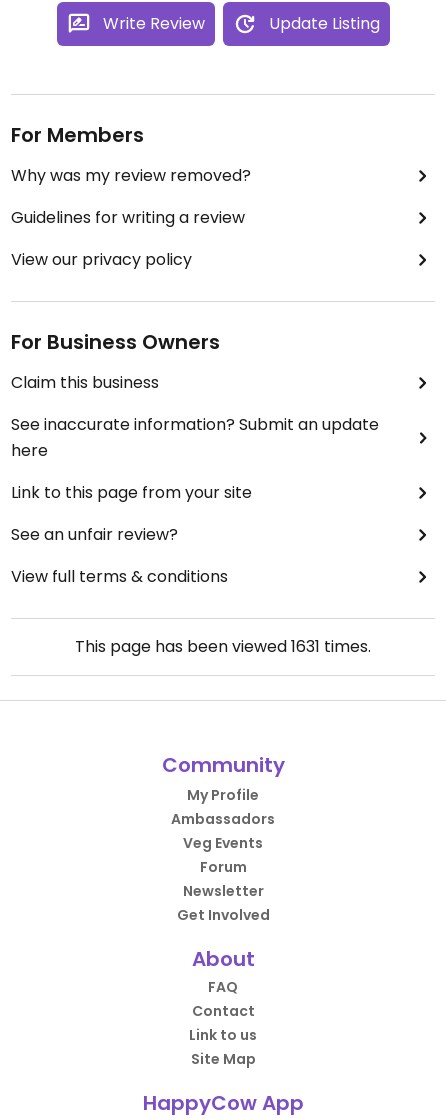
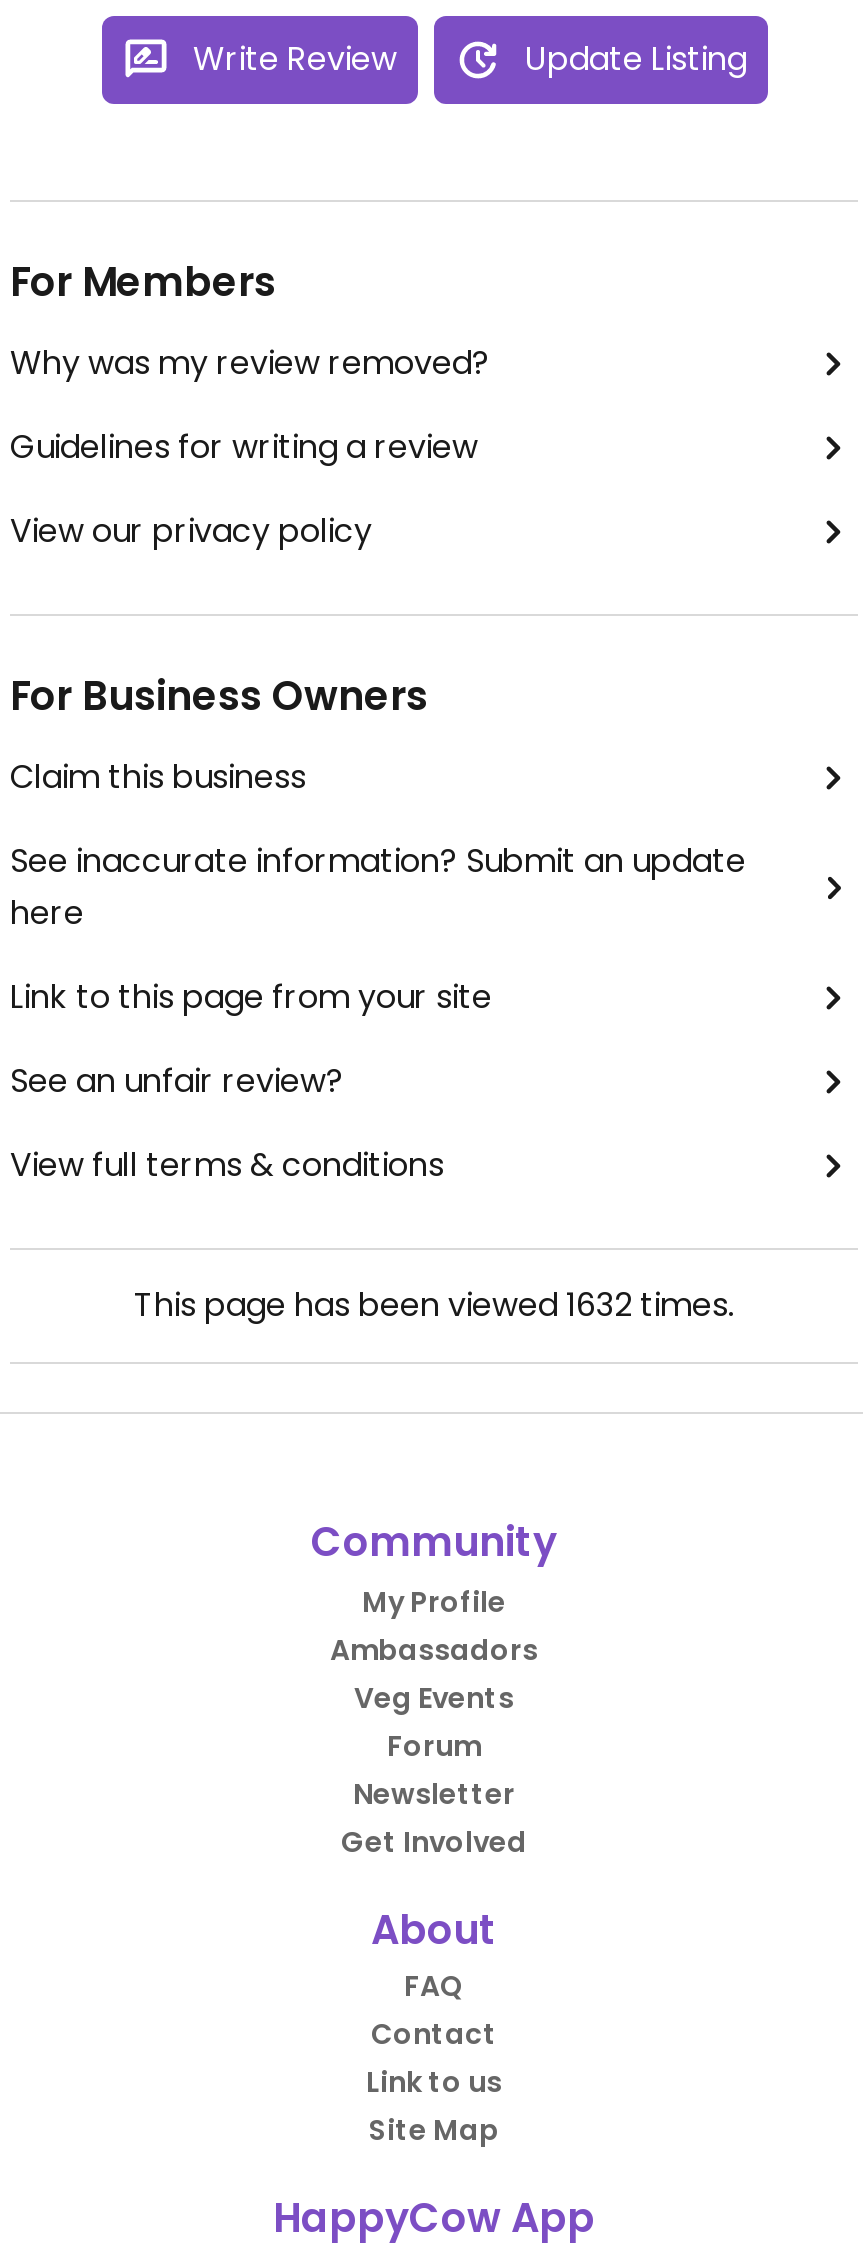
- This page has been viewed 1631 times.
+ This page has been viewed 1632 times.
